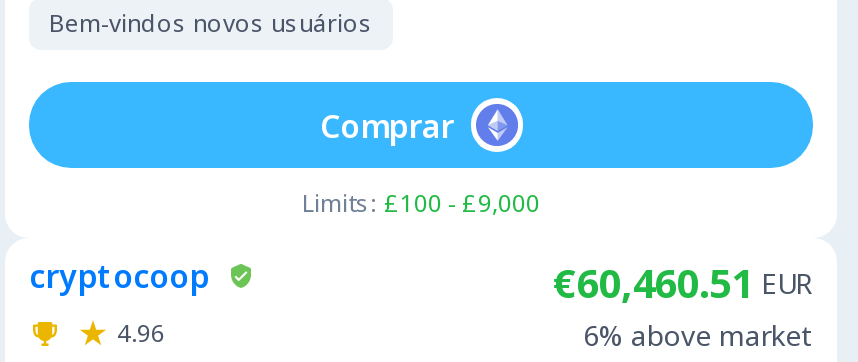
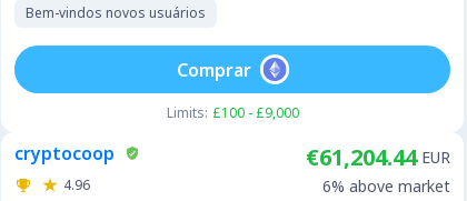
- €60,460.51 EUR
+ €61,204.44 EUR
